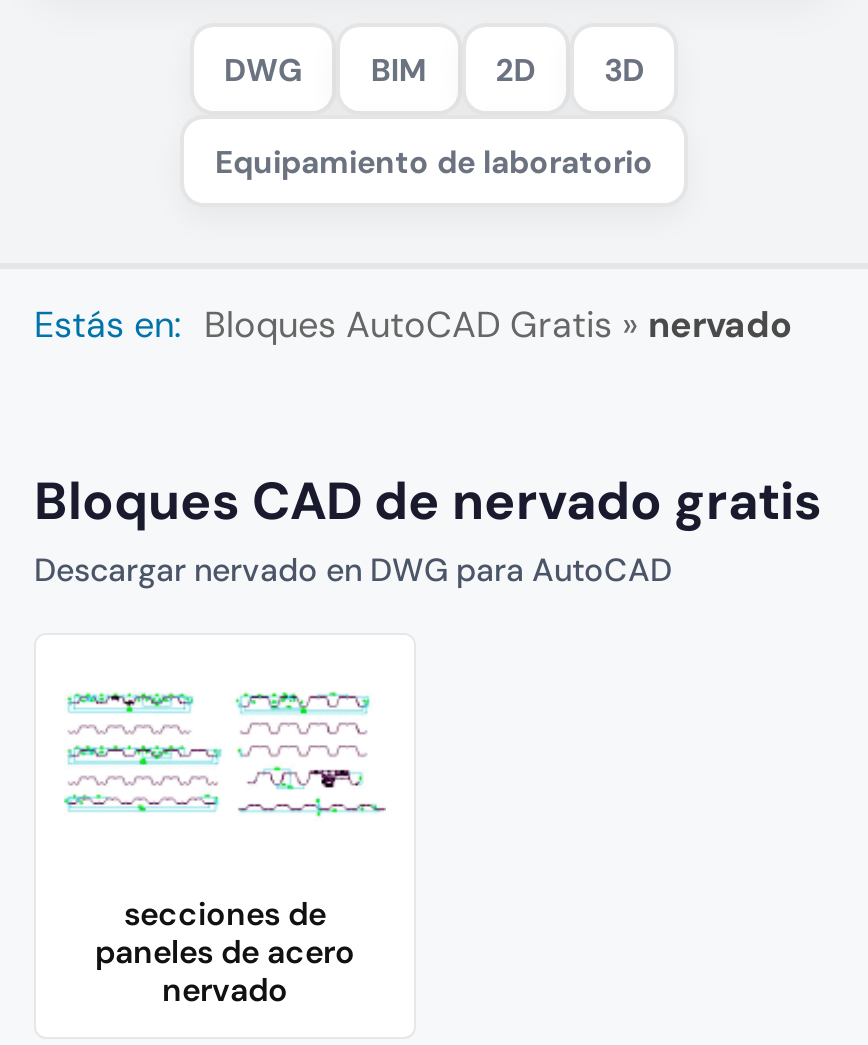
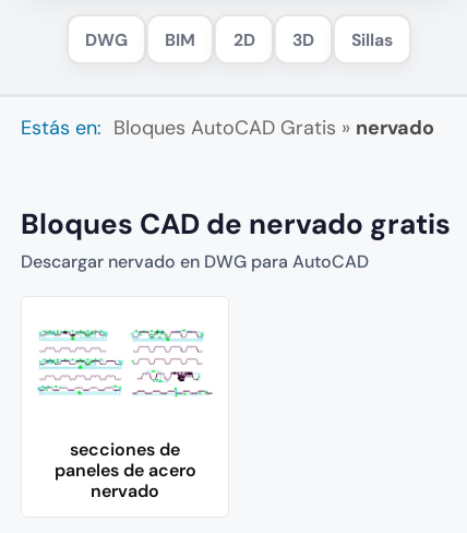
- Equipamiento de laboratorio
+ Sillas
